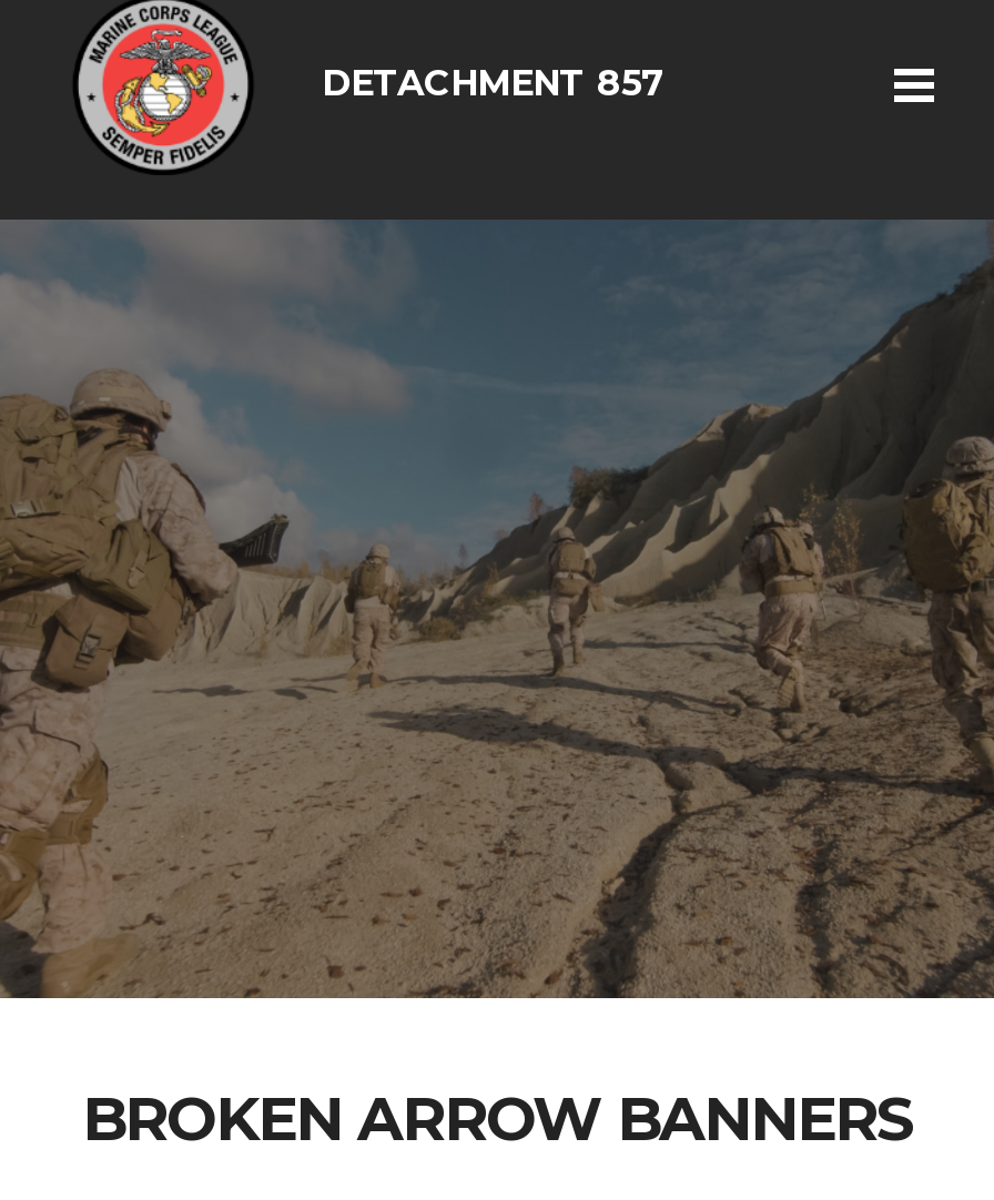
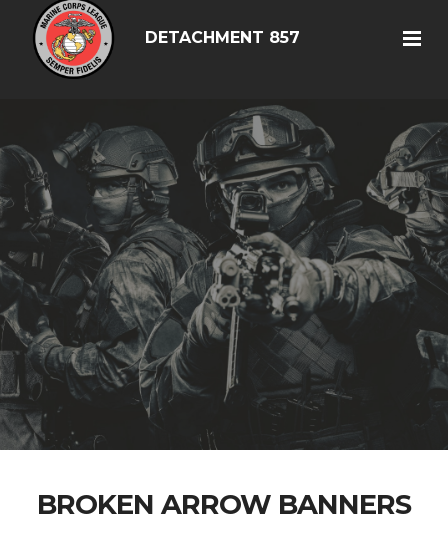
- [image]
+ [image]
